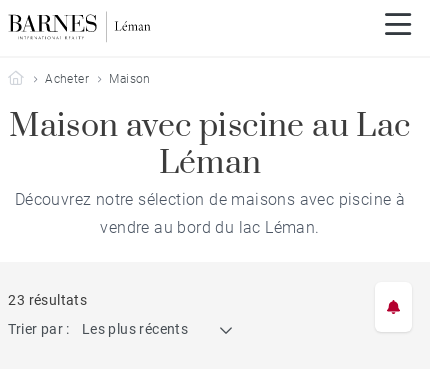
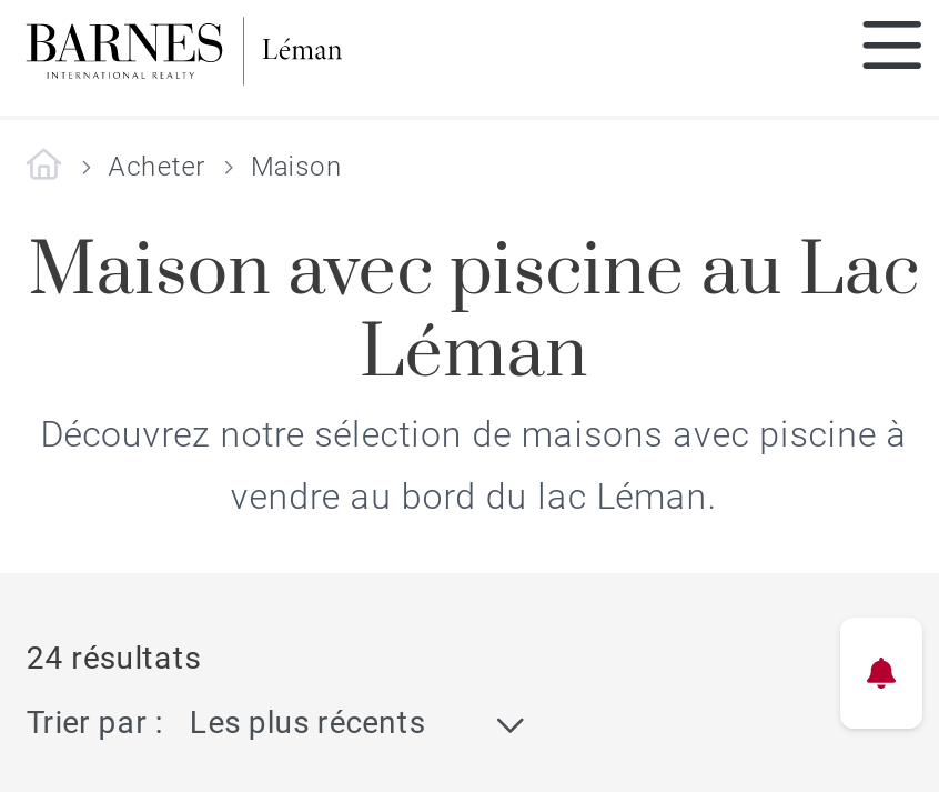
- 23 résultats
+ 24 résultats
